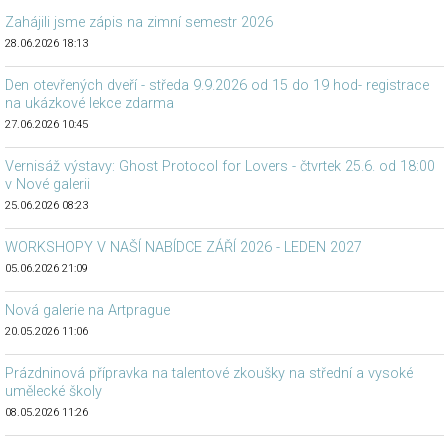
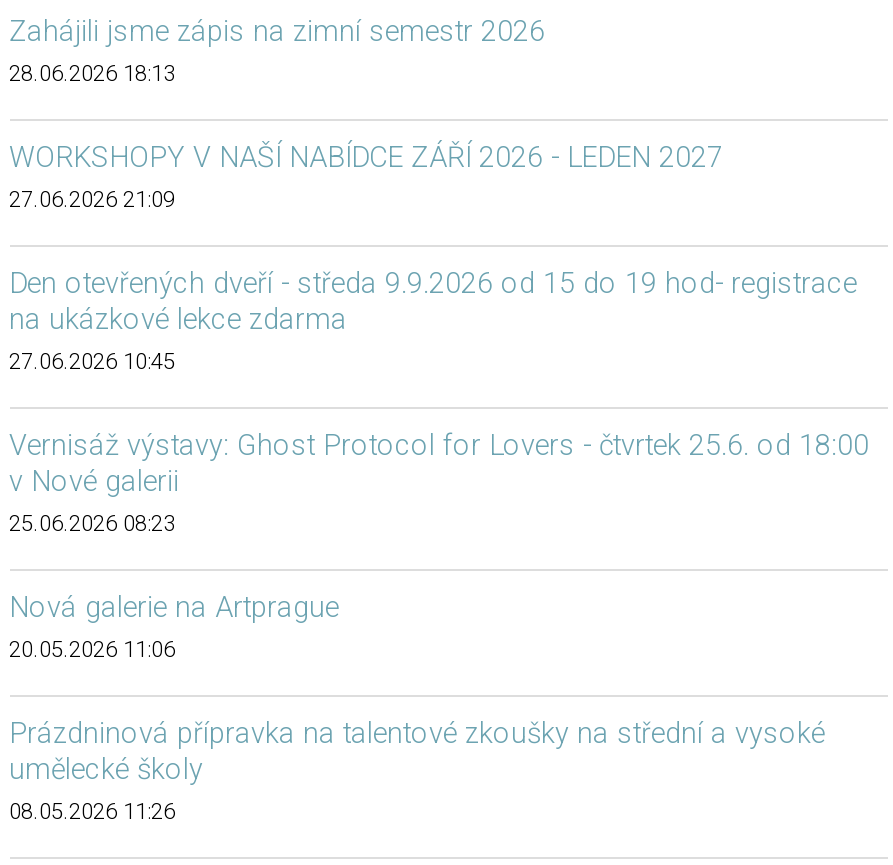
+ 27.06.2026 21:09

moved down: Den otevřených dveří - středa 9.9.2026 od 15 do 19 hod- registrace | na ukázkové lekce zdarma | 27.06.2026 10:45 | Vernisáž výstavy: Ghost Protocol for Lovers - čtvrtek 25.6. od 18:00 | v Nové galerii | 25.06.2026 08:23

moved up: WORKSHOPY V NAŠÍ NABÍDCE ZÁŘÍ 2026 - LEDEN 2027

- 05.06.2026 21:09
